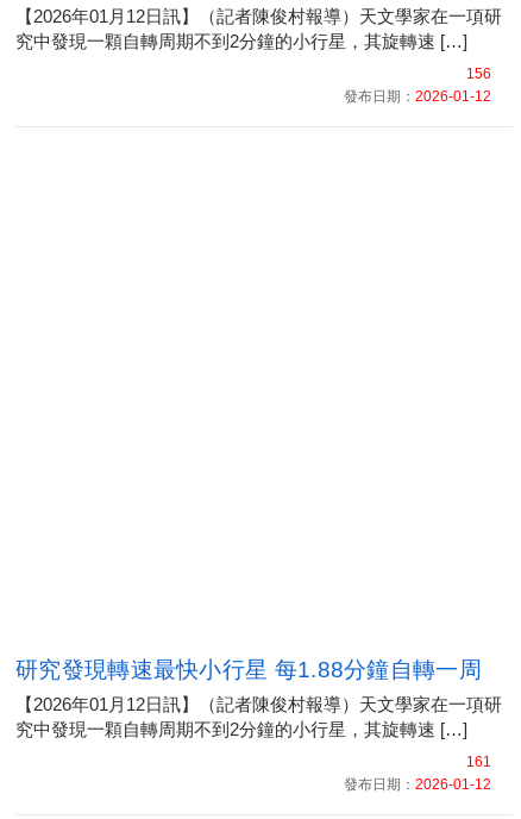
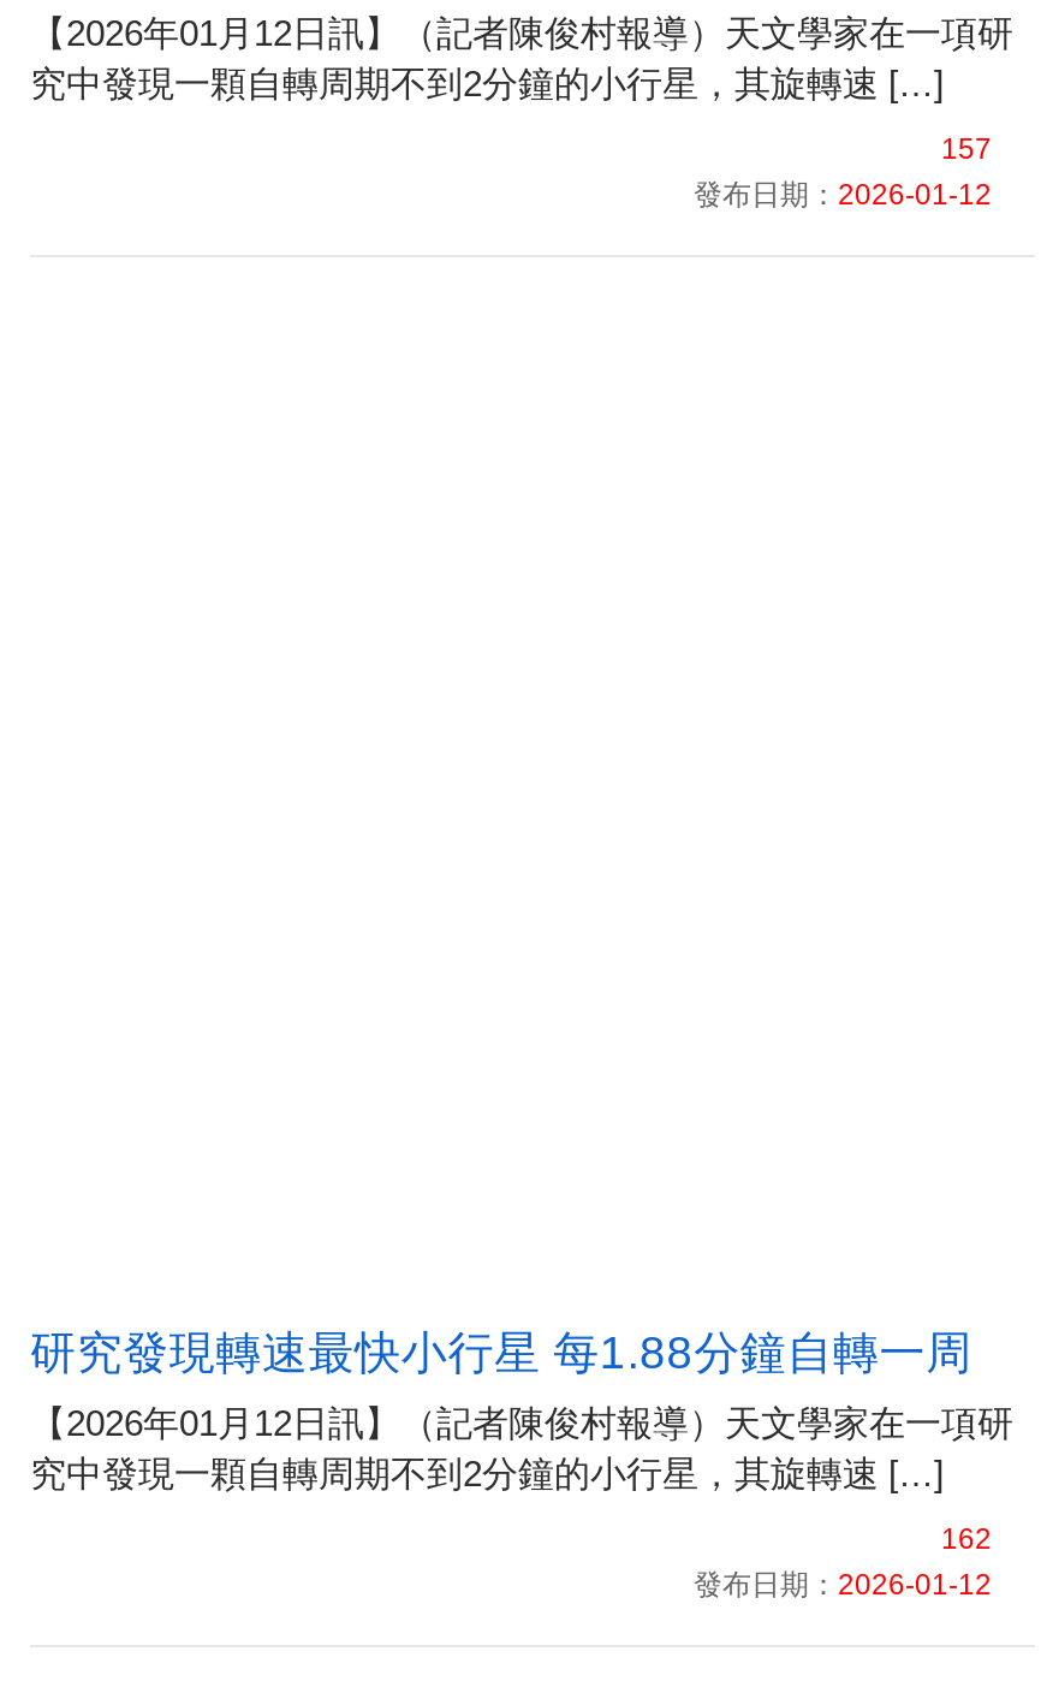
- 156
+ 157

- 161
+ 162
